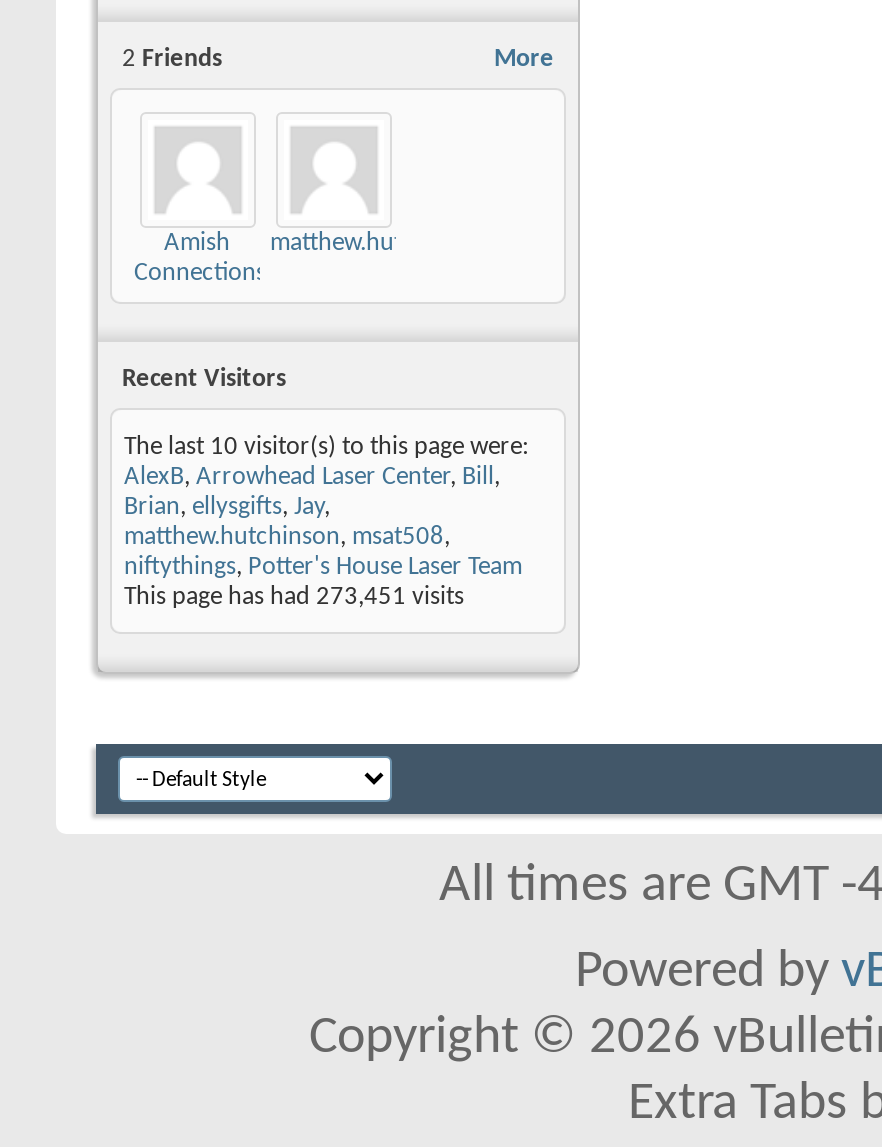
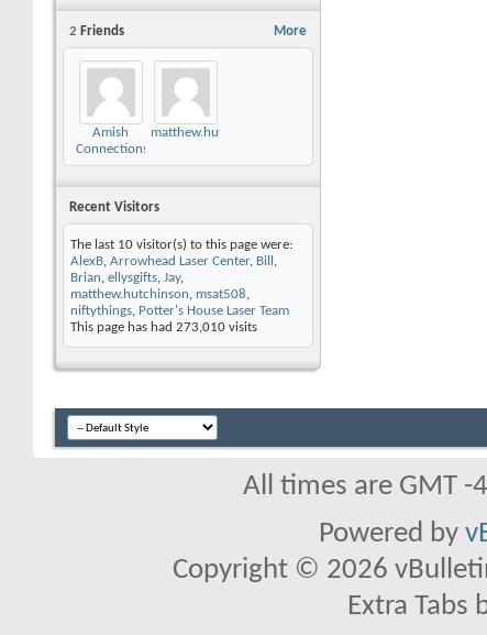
- This page has had 273,451 visits
+ This page has had 273,010 visits
